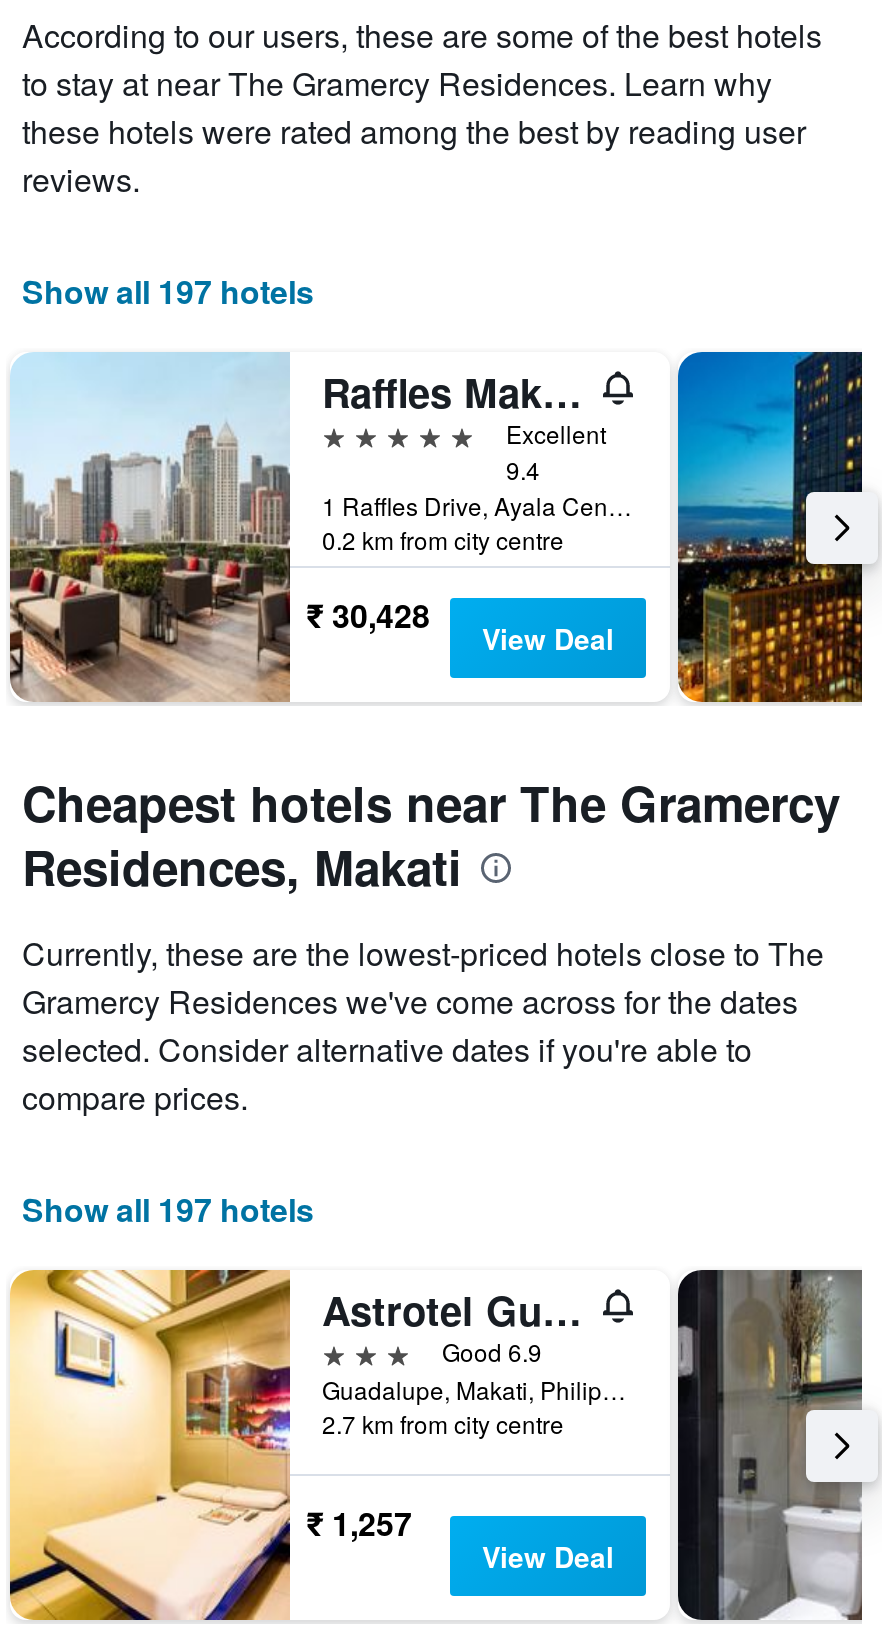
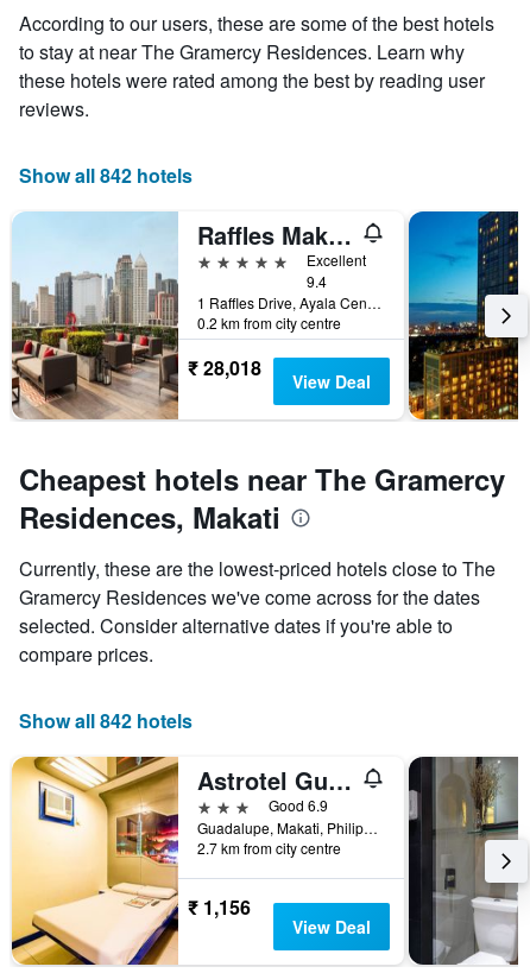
- Show all 197 hotels
+ Show all 842 hotels

- ₹ 30,428 View Deal
+ ₹ 28,018 View Deal

- Show all 197 hotels
+ Show all 842 hotels

- ₹ 1,257
+ ₹ 1,156
